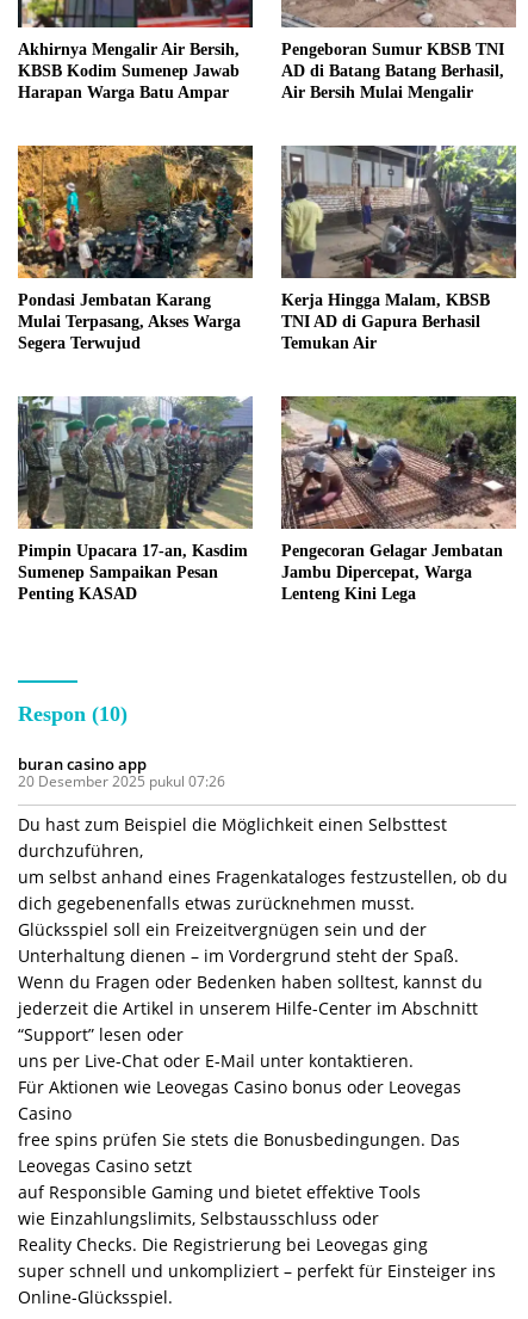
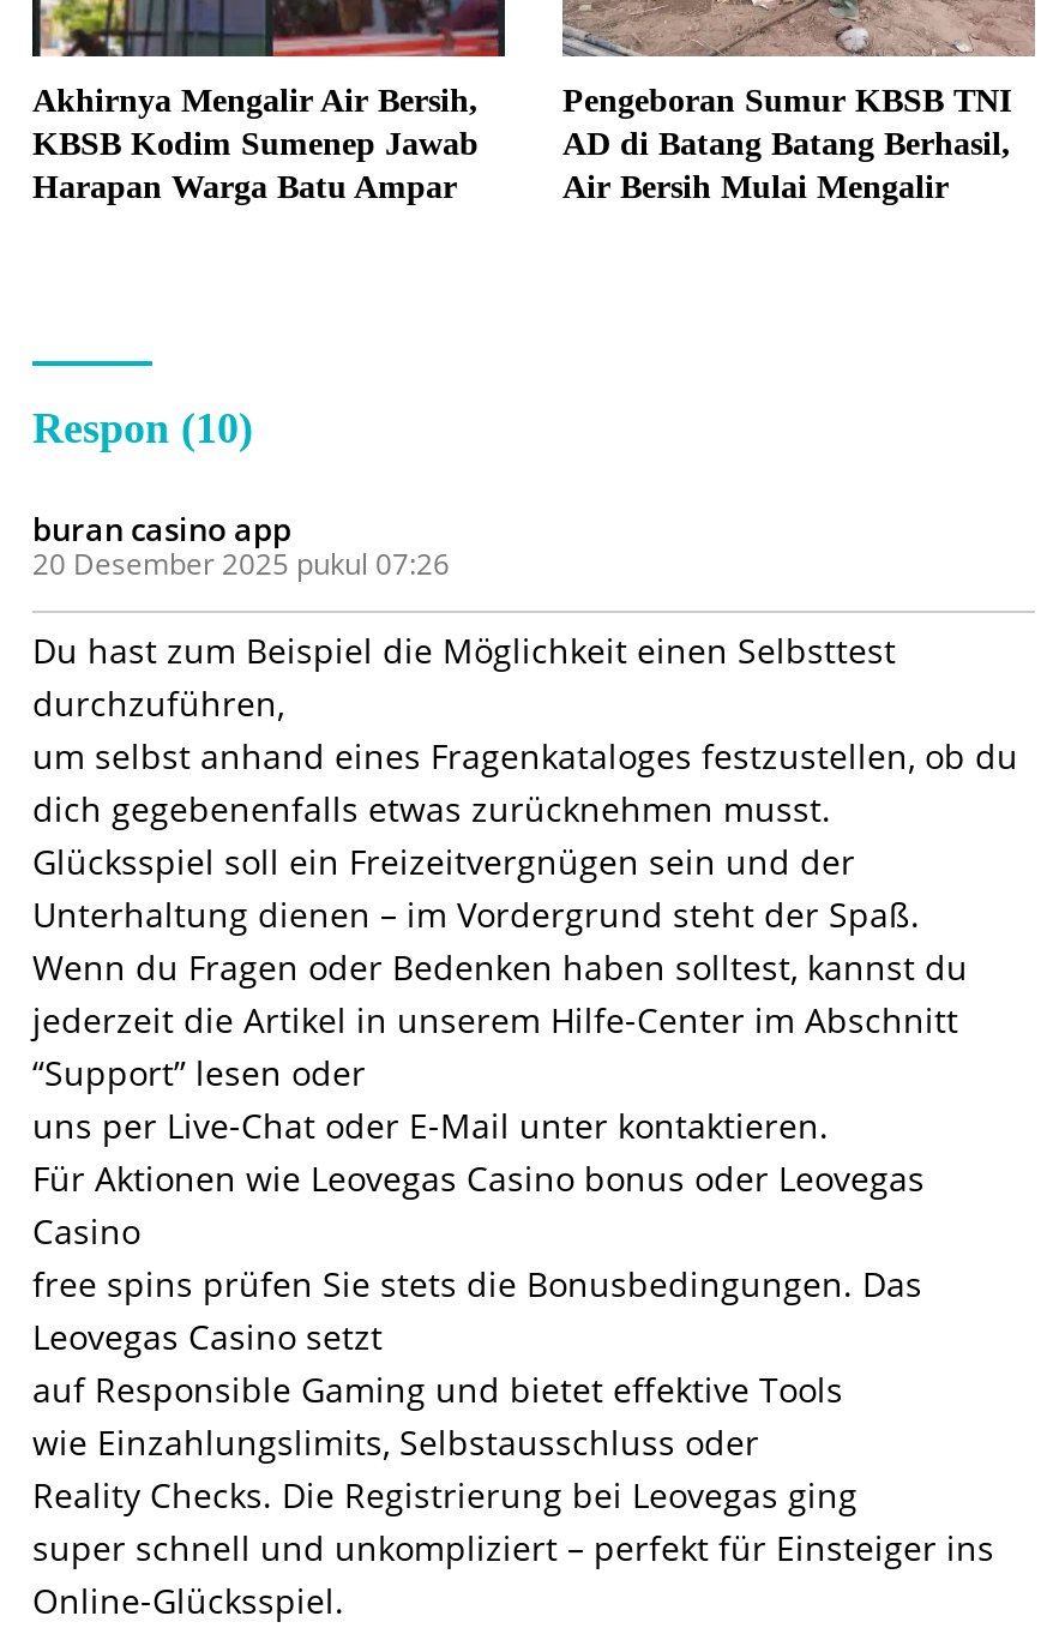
- [image]
- Pondasi Jembatan Karang
- Mulai Terpasang, Akses Warga
- Segera Terwujud

- [image]
- Kerja Hingga Malam, KBSB
- TNI AD di Gapura Berhasil
- Temukan Air

- [image]
- Pimpin Upacara 17-an, Kasdim
- Sumenep Sampaikan Pesan
- Penting KASAD

- [image]
- Pengecoran Gelagar Jembatan
- Jambu Dipercepat, Warga
- Lenteng Kini Lega
